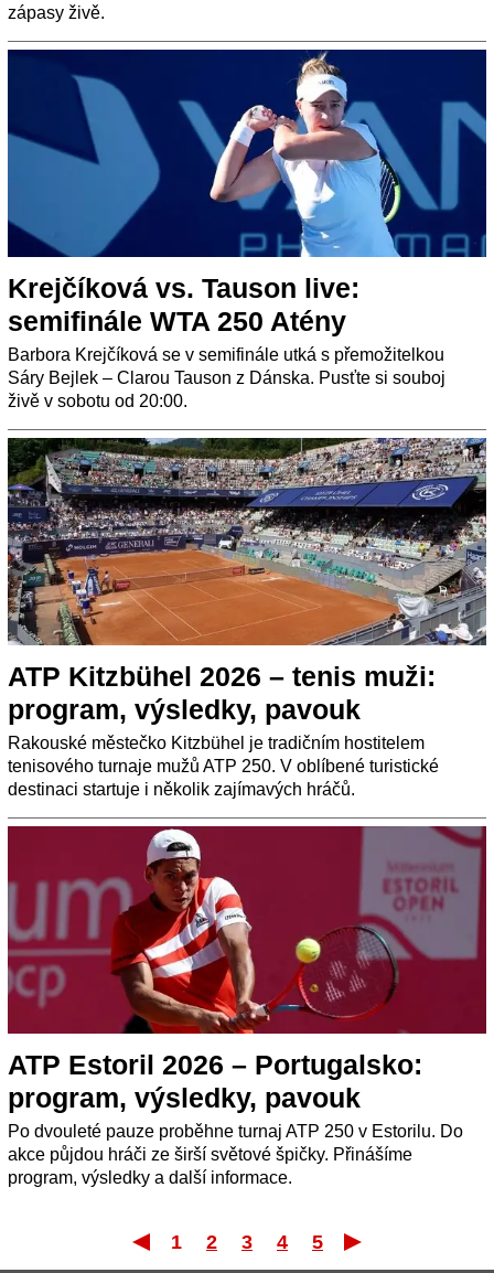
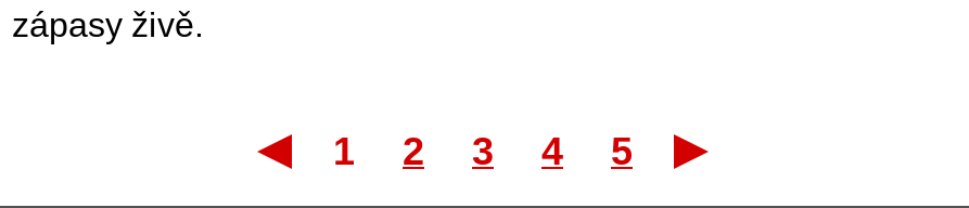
- [image]
- Krejčíková vs. Tauson live:
- semifinále WTA 250 Atény
- Barbora Krejčíková se v semifinále utká s přemožitelkou
- Sáry Bejlek – Clarou Tauson z Dánska. Pusťte si souboj
- živě v sobotu od 20:00.

- [image]
- ATP Kitzbühel 2026 – tenis muži:
- program, výsledky, pavouk
- Rakouské městečko Kitzbühel je tradičním hostitelem
- tenisového turnaje mužů ATP 250. V oblíbené turistické
- destinaci startuje i několik zajímavých hráčů.

- [image]
- ATP Estoril 2026 – Portugalsko:
- program, výsledky, pavouk
- Po dvouleté pauze proběhne turnaj ATP 250 v Estorilu. Do
- akce půjdou hráči ze širší světové špičky. Přinášíme
- program, výsledky a další informace.
